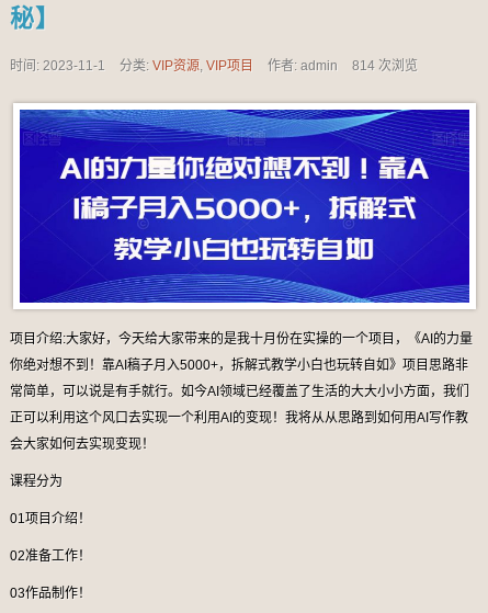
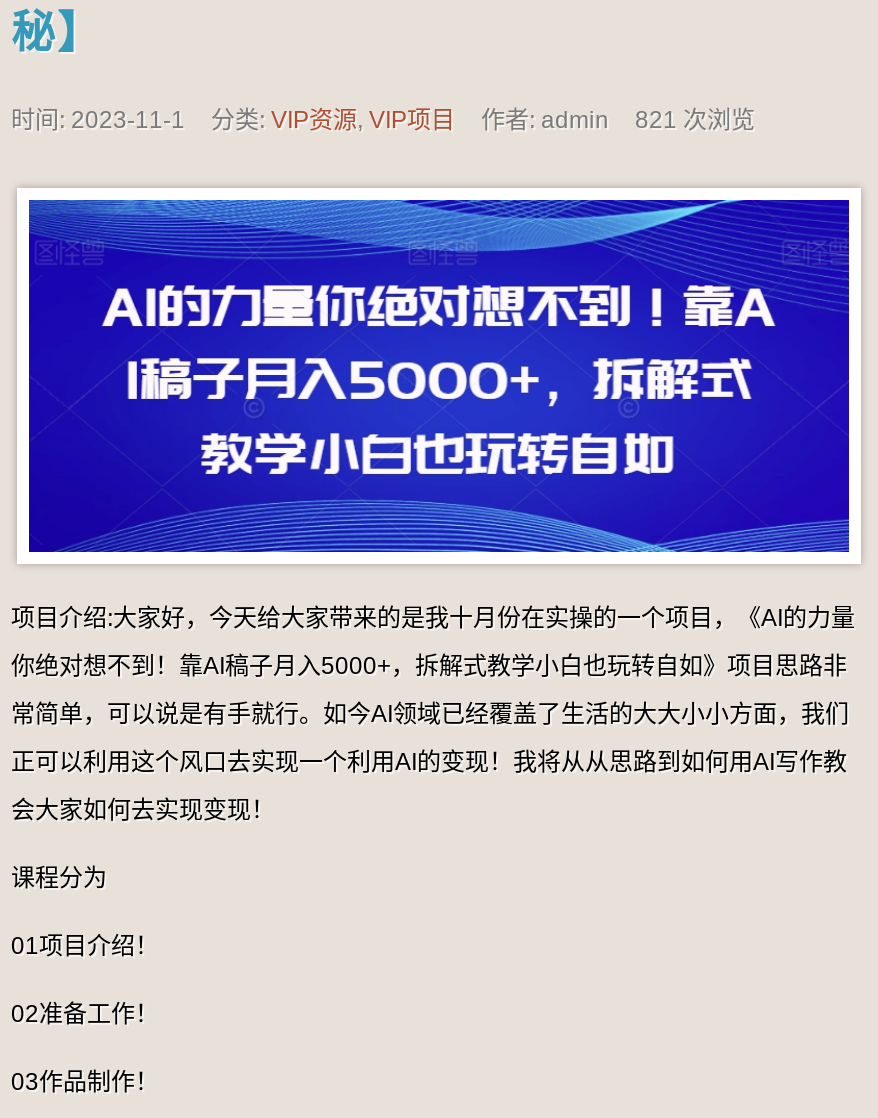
- 时间: 2023-11-1 分类: VIP资源, VIP项目 作者: admin 814 次浏览
+ 时间: 2023-11-1 分类: VIP资源, VIP项目 作者: admin 821 次浏览
